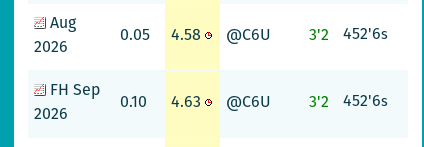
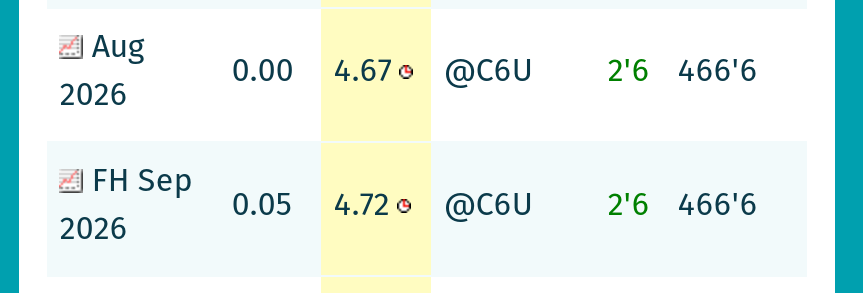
- 0.05
+ 0.00

- 4.58
+ 4.67

- 3'2
- 452'6s
+ 2'6
+ 466'6

- 0.10
+ 0.05

- 4.63
+ 4.72

- 3'2
- 452'6s
+ 2'6
+ 466'6
